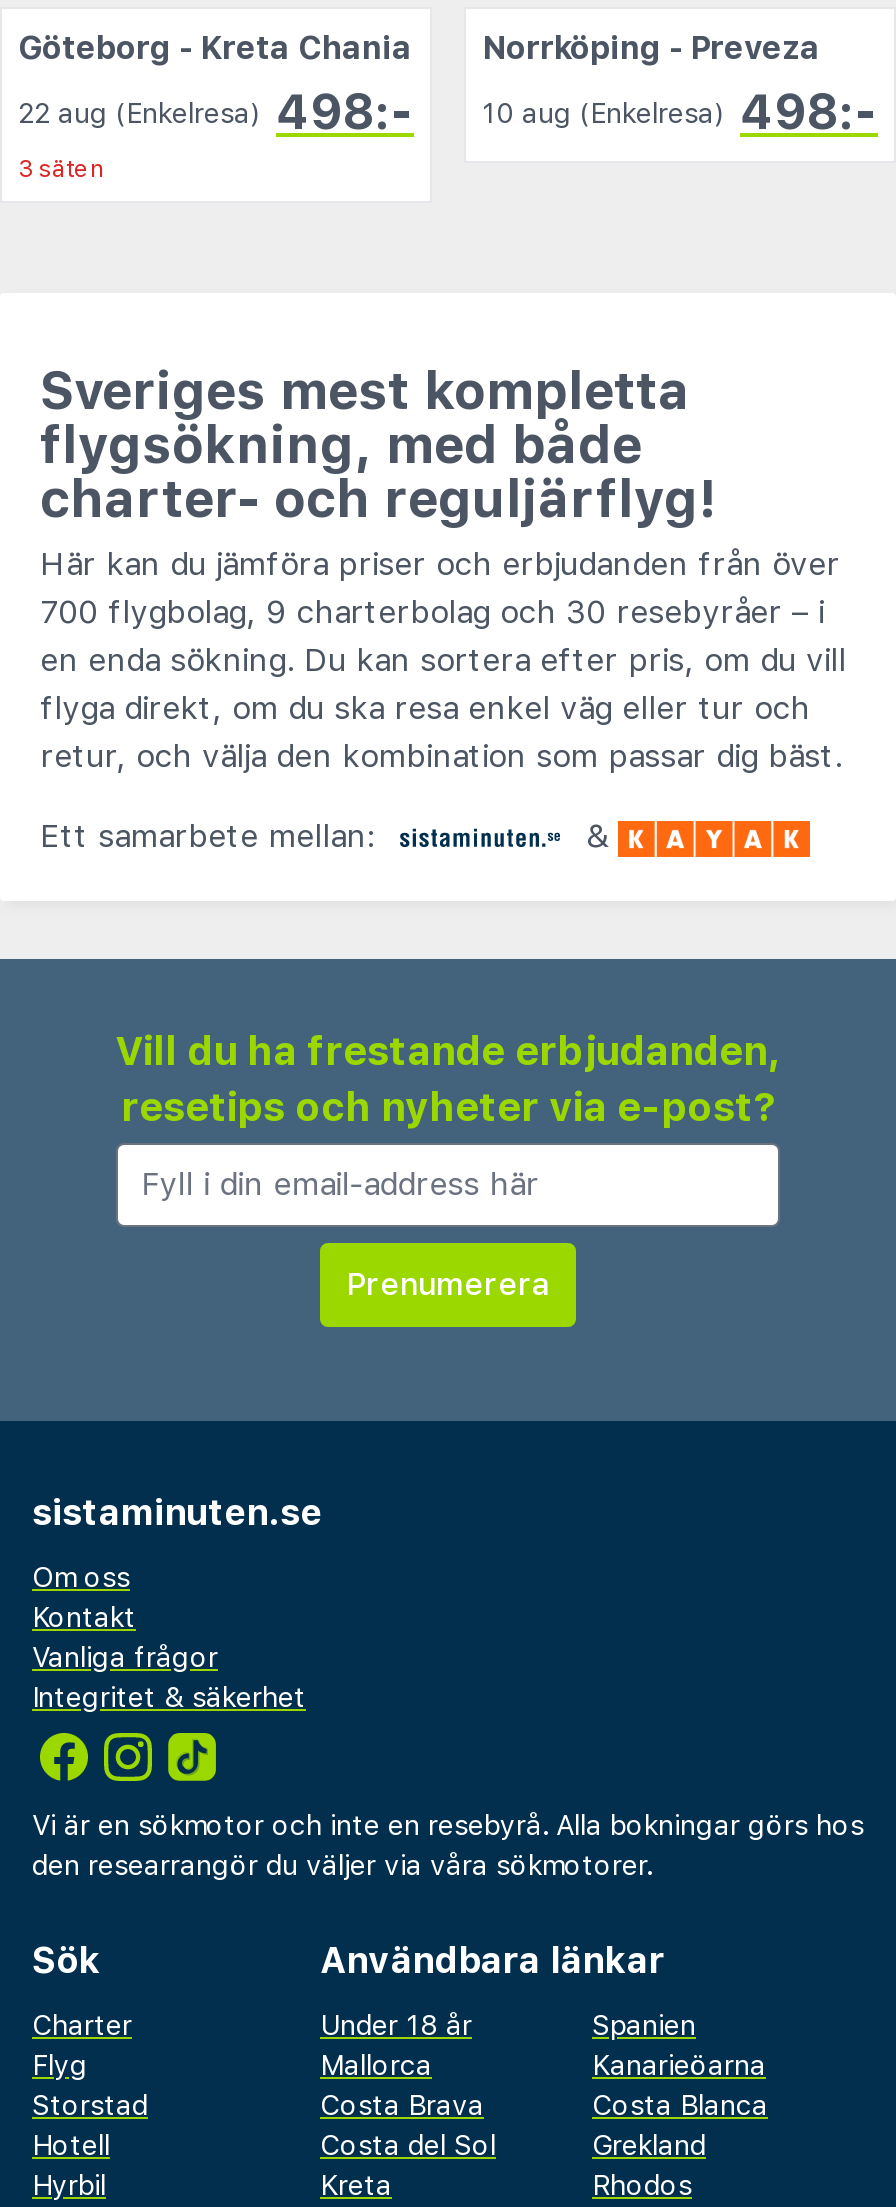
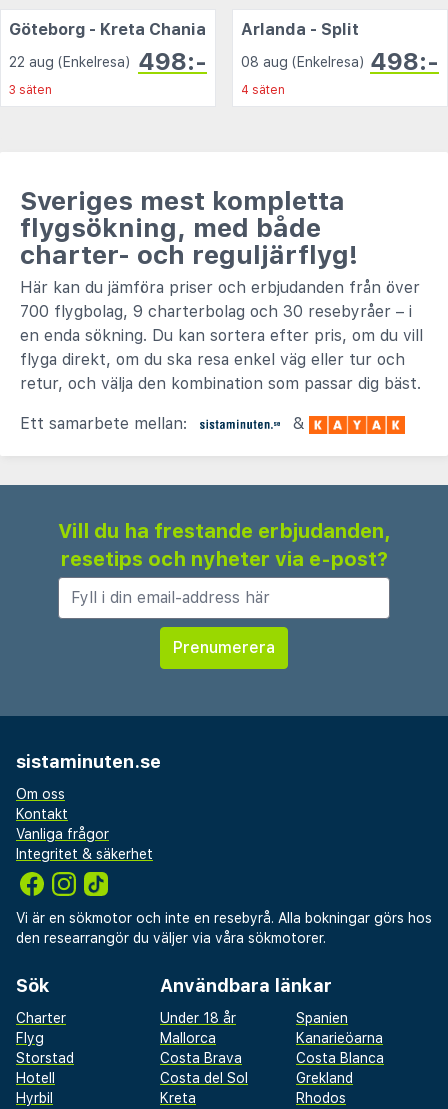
- Norrköping - Preveza
- 10 aug (Enkelresa) 498:-
+ Arlanda - Split
+ 08 aug (Enkelresa) 498:-
+ 4 säten
